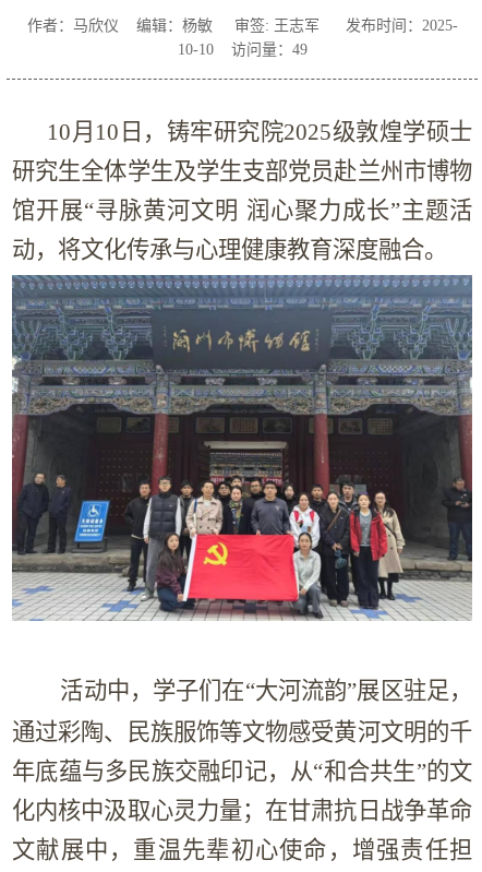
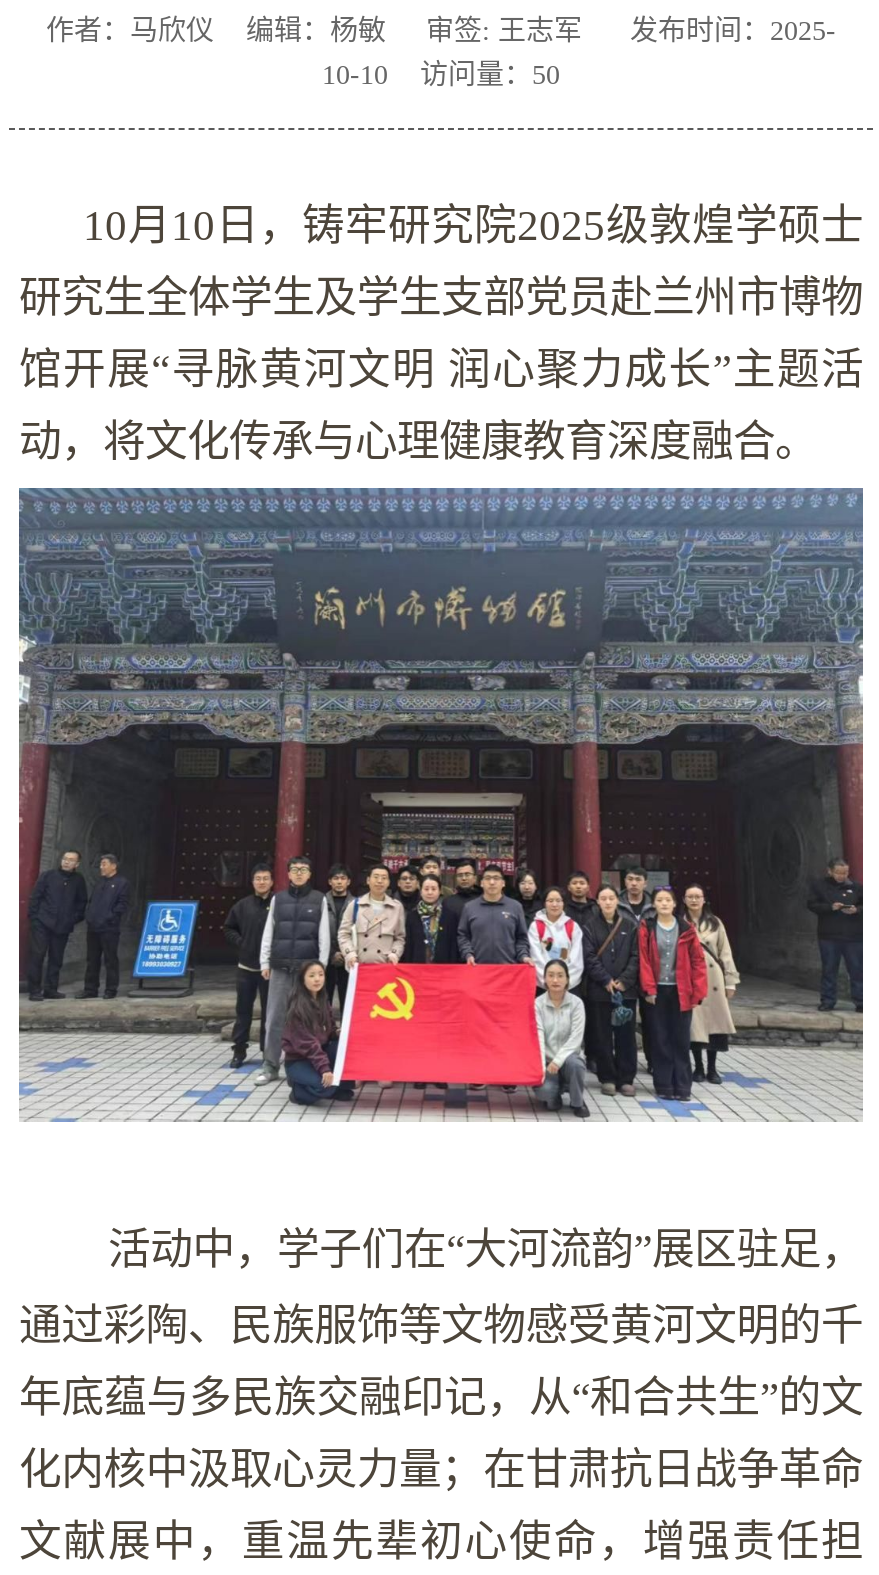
- 10-10 访问量：49
+ 10-10 访问量：50
